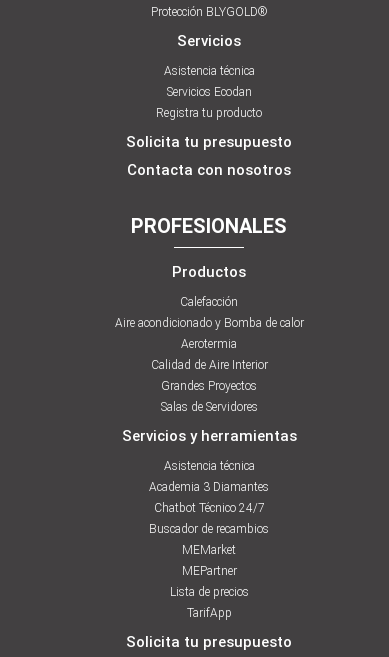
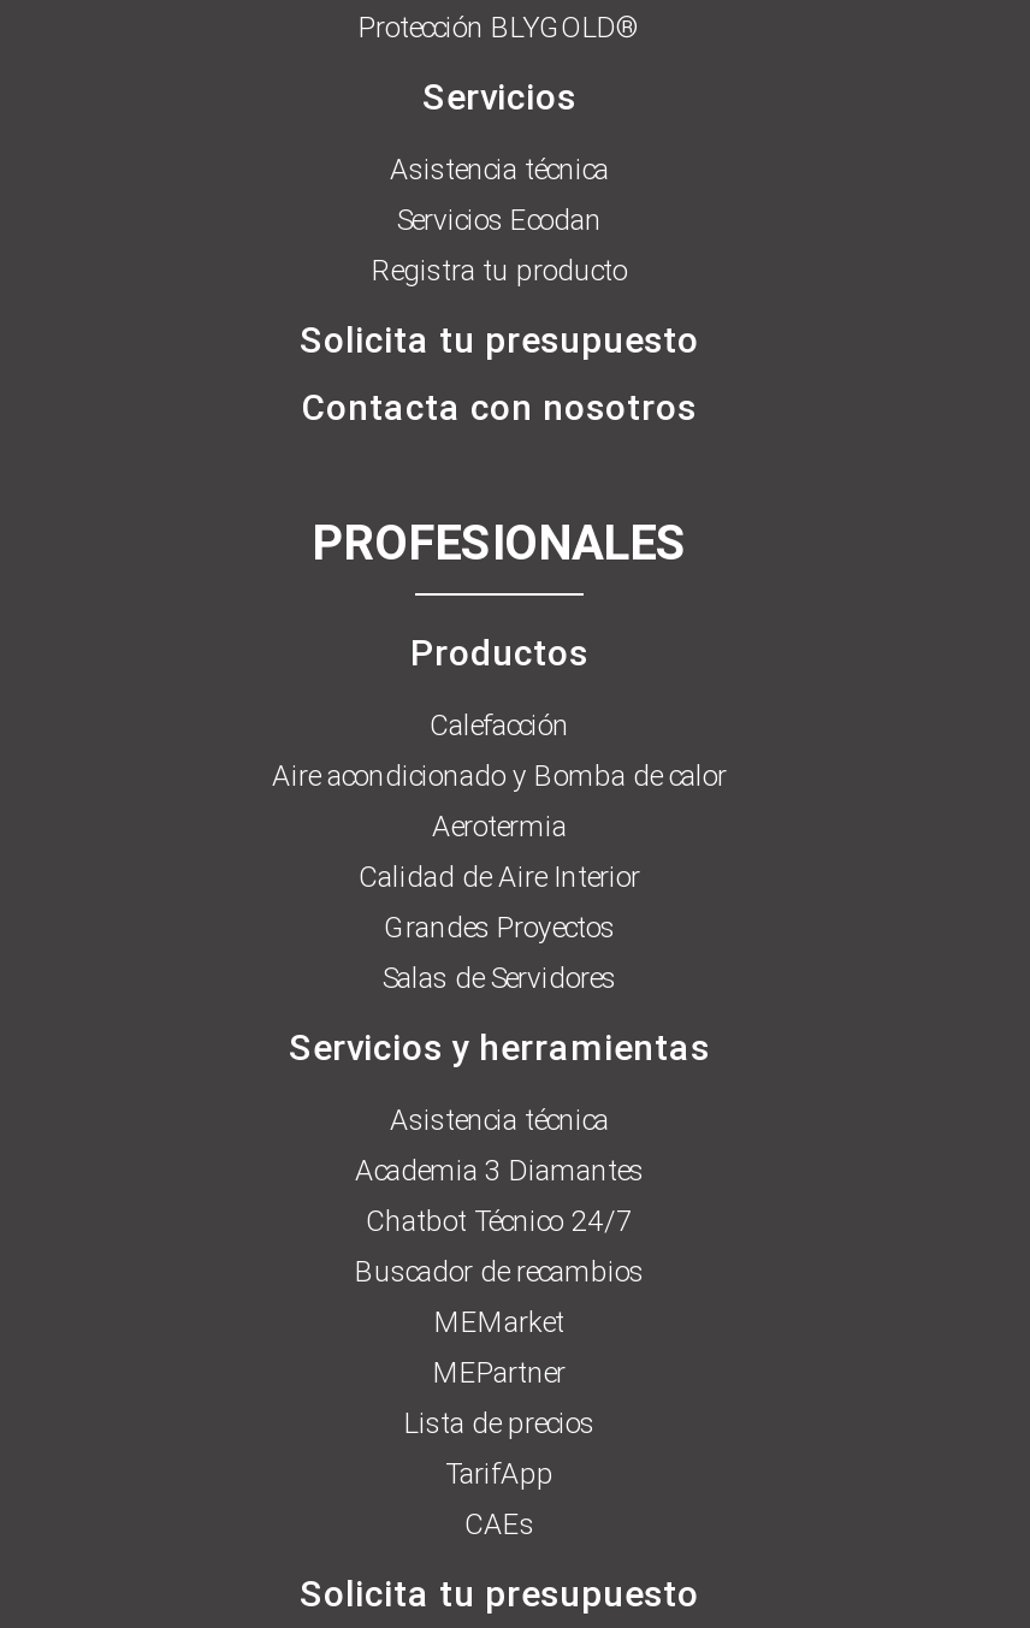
+ CAEs
